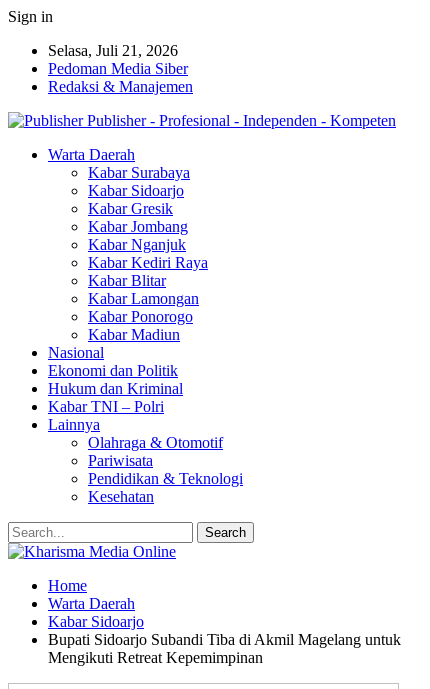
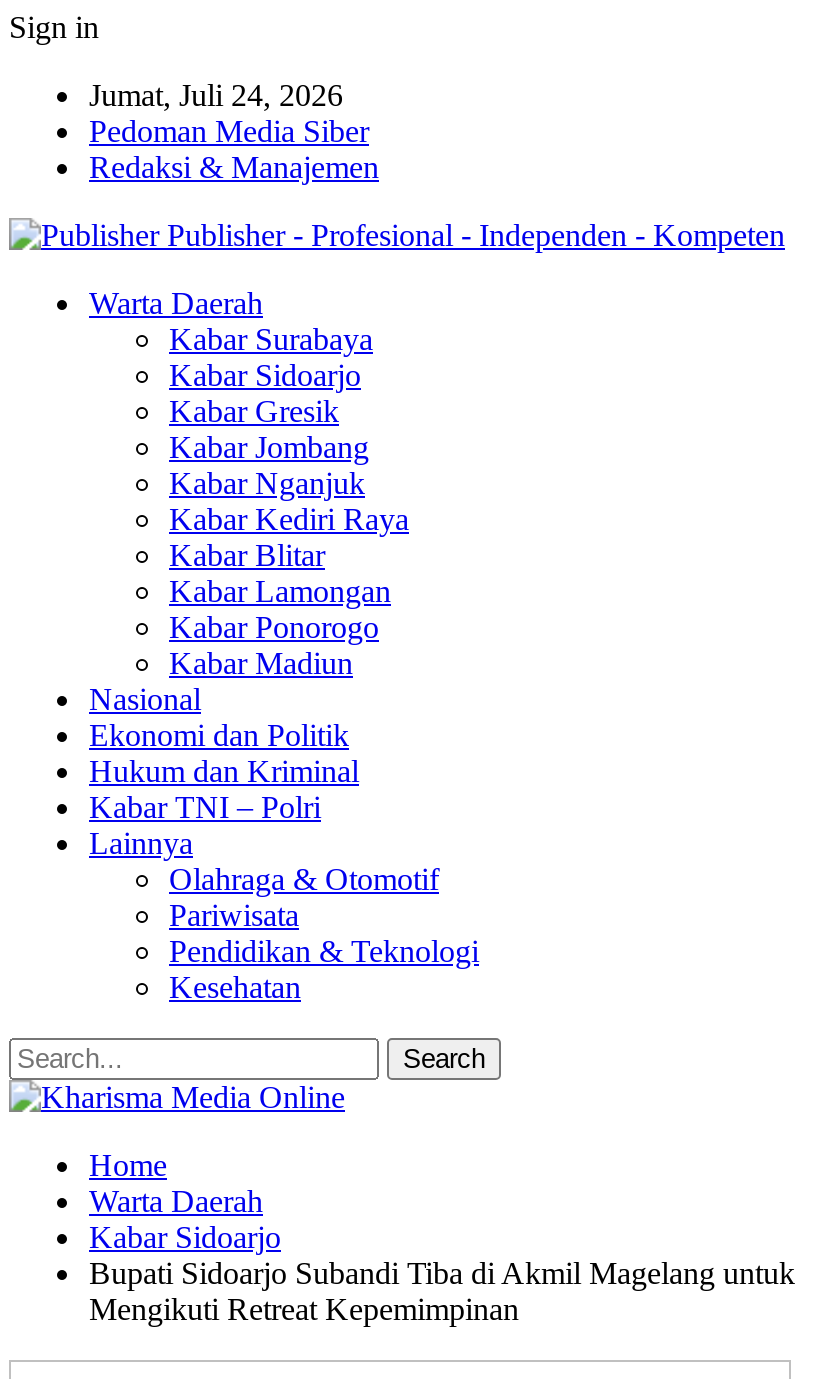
- Selasa, Juli 21, 2026
+ Jumat, Juli 24, 2026
